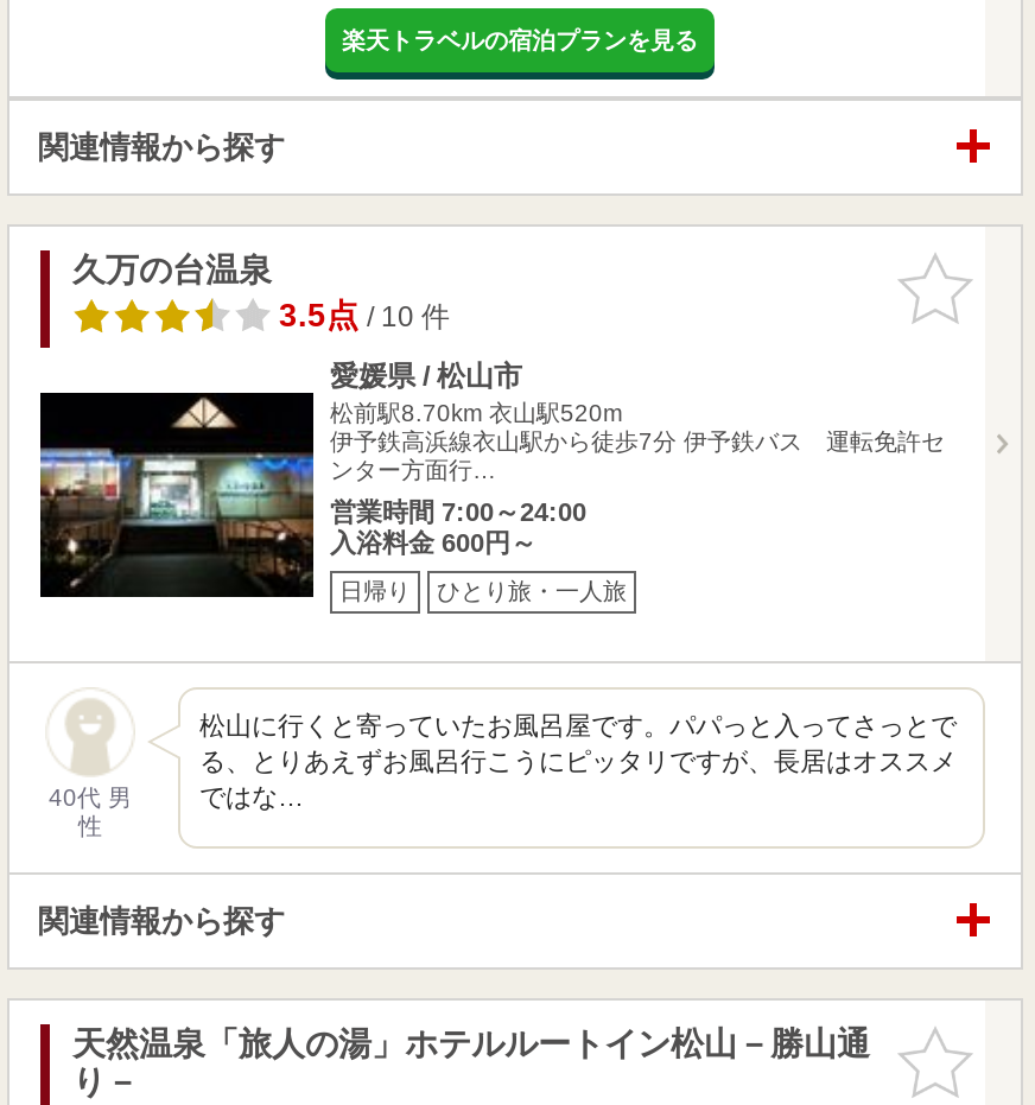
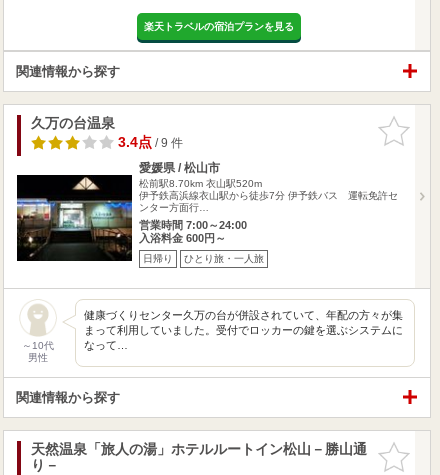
- 3.5点/ 10 件
+ 3.4点/ 9 件

- 松山に行くと寄っていたお風呂屋です。パパっと入ってさっとで
- る、とりあえずお風呂行こうにピッタリですが、長居はオススメ
- ではな…
+ 健康づくりセンター久万の台が併設されていて、年配の方々が集
+ まって利用していました。受付でロッカーの鍵を選ぶシステムに
+ なって…

- 40代 男
- 性
+ ～10代
+ 男性
